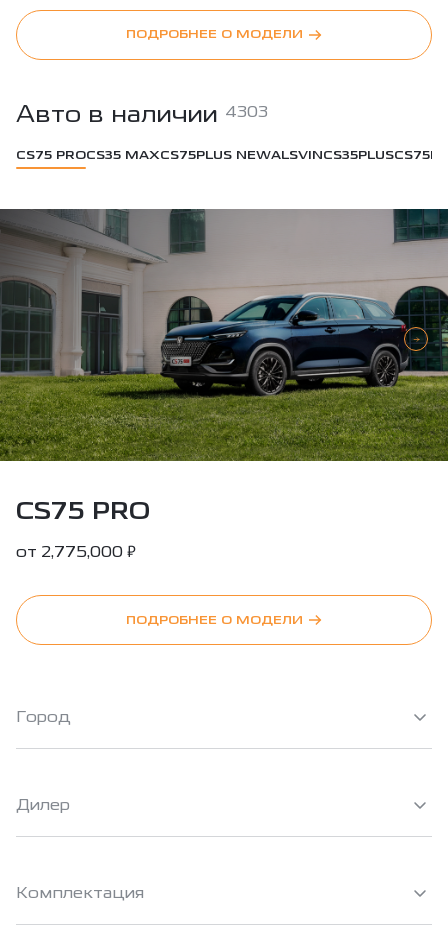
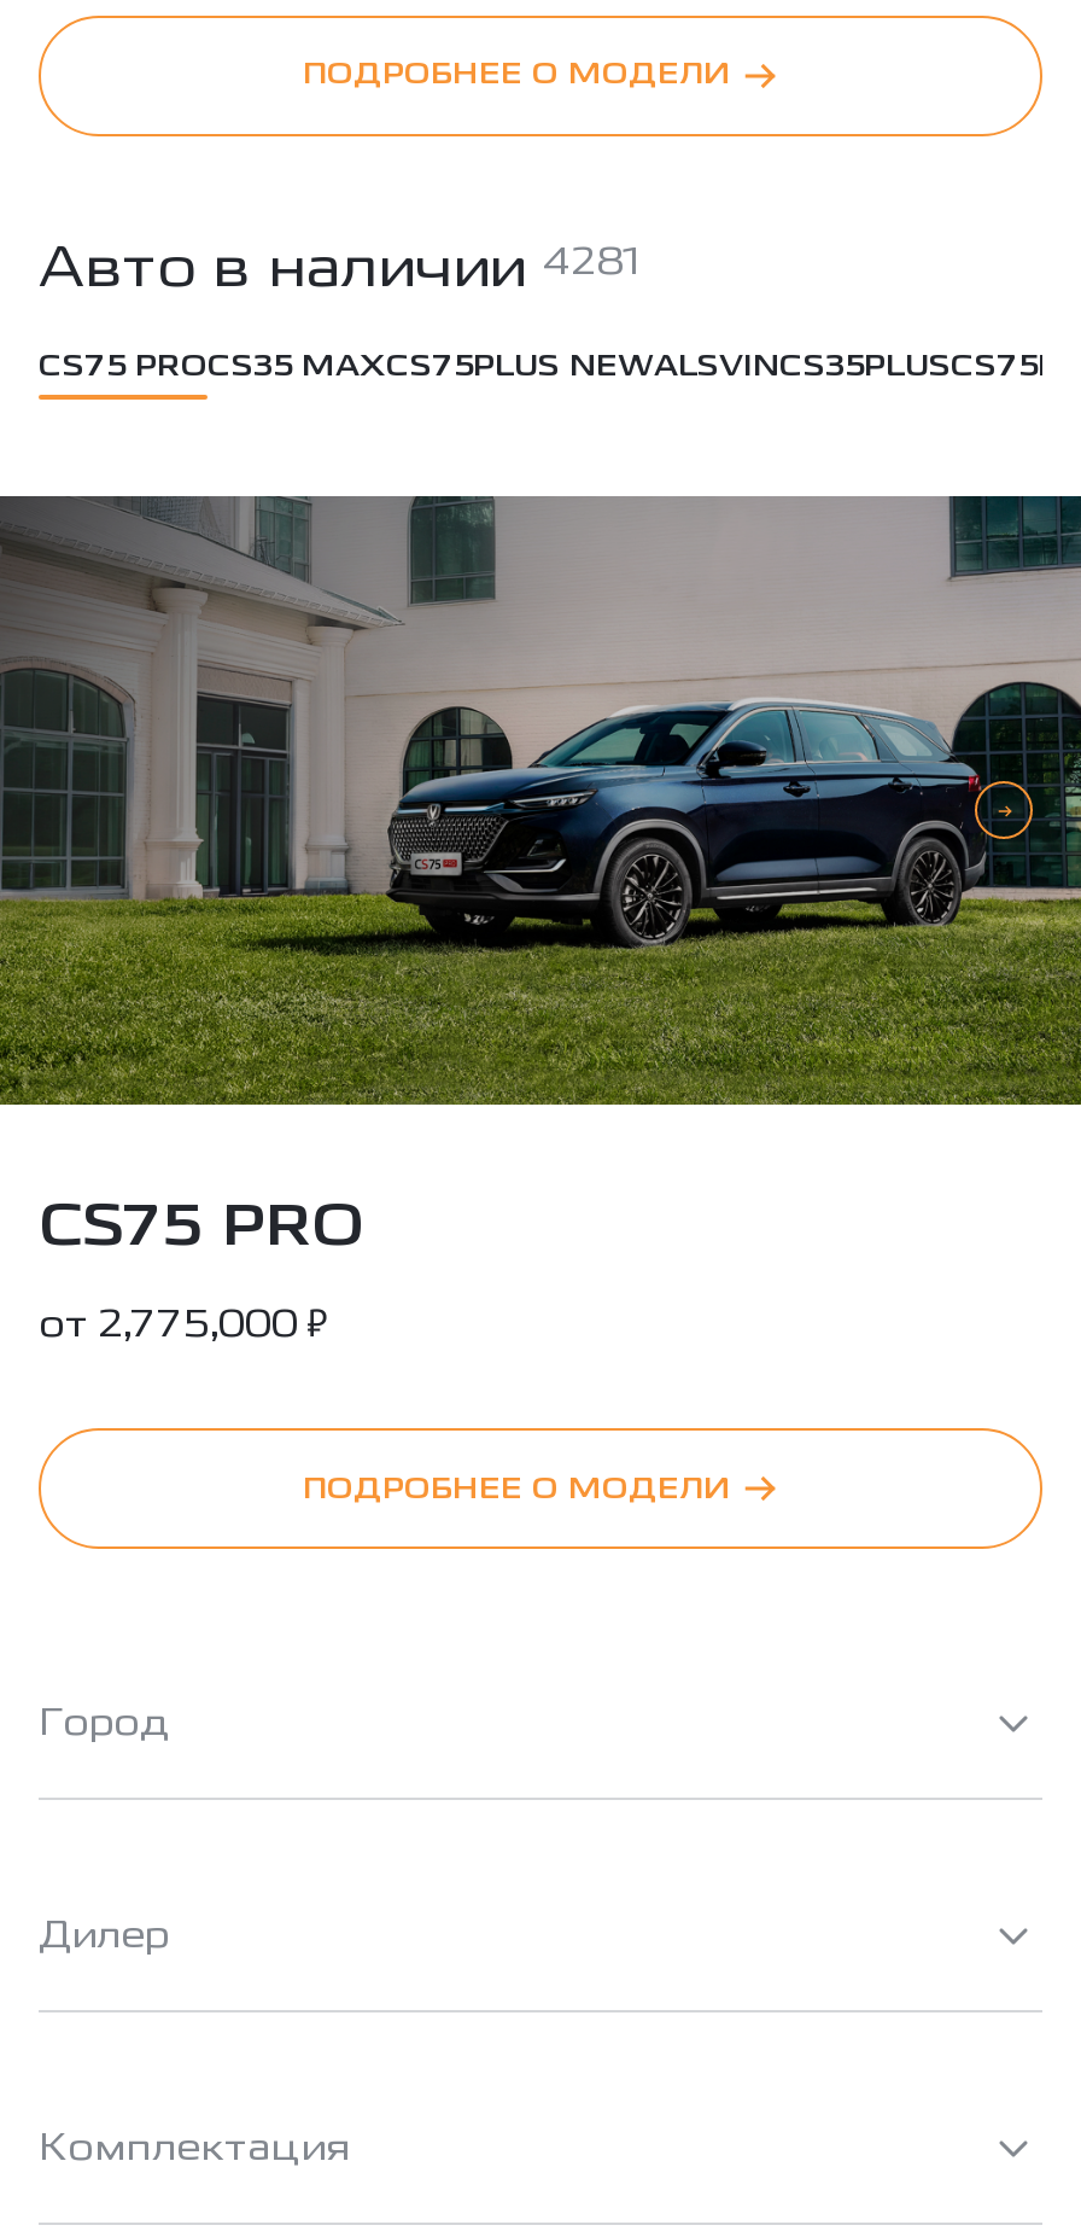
- Авто в наличии 4303
+ Авто в наличии 4281
